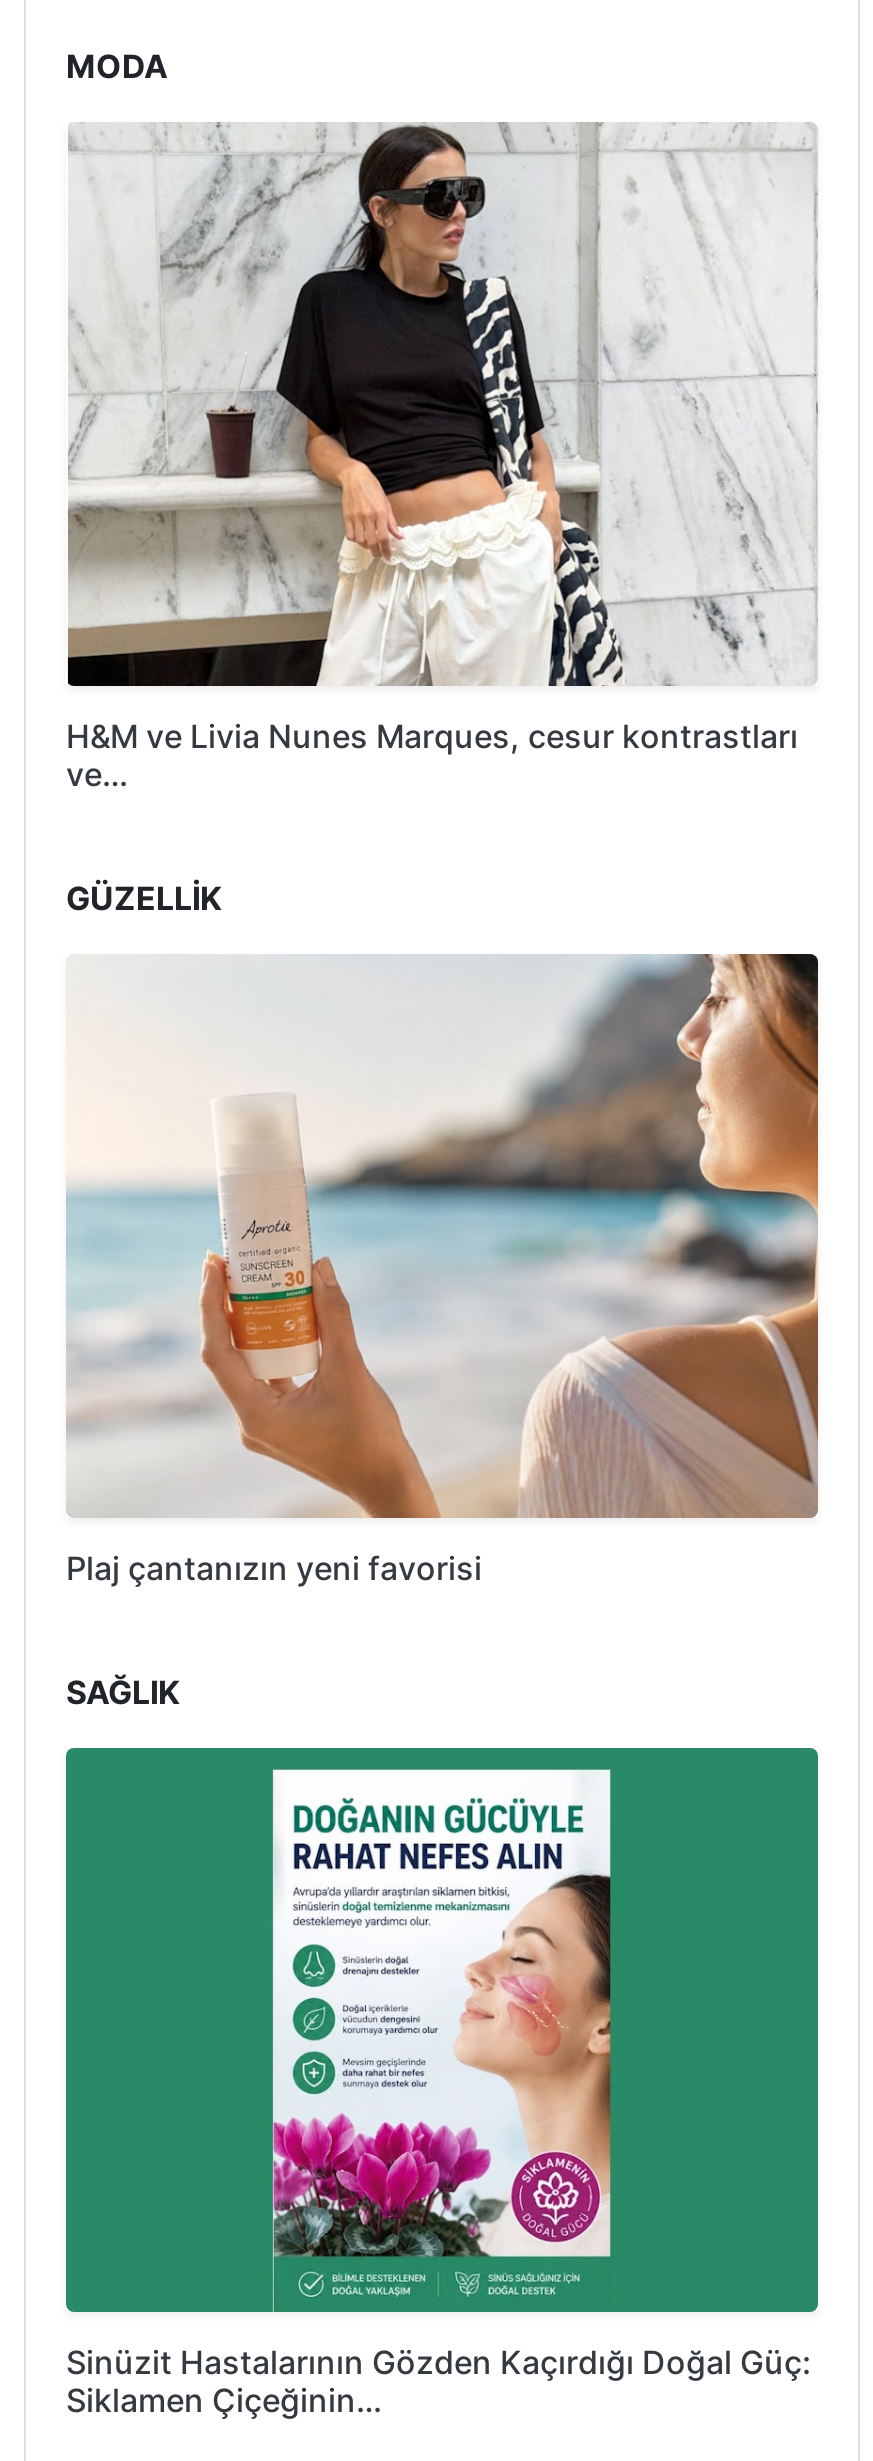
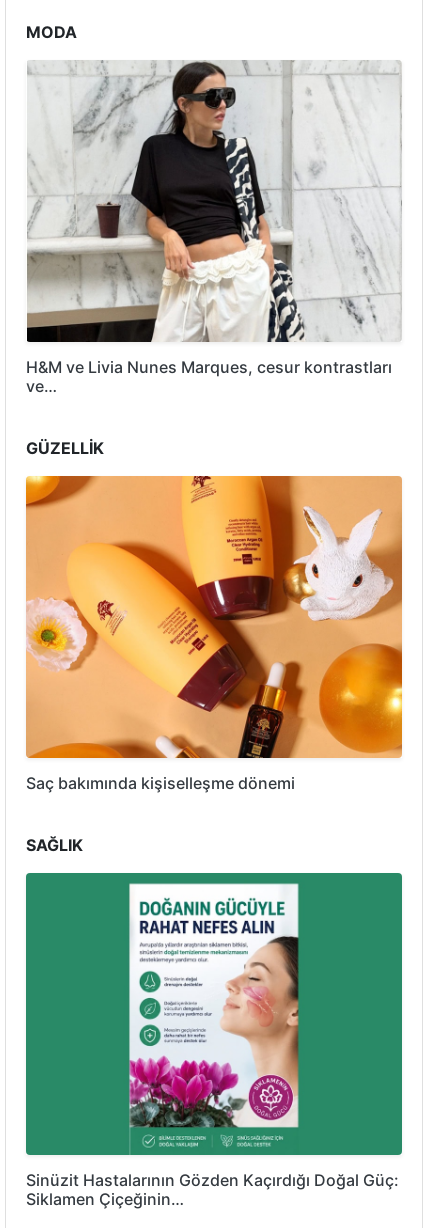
- [image]
- Plaj çantanızın yeni favorisi
+ [image]
+ Saç bakımında kişiselleşme dönemi
